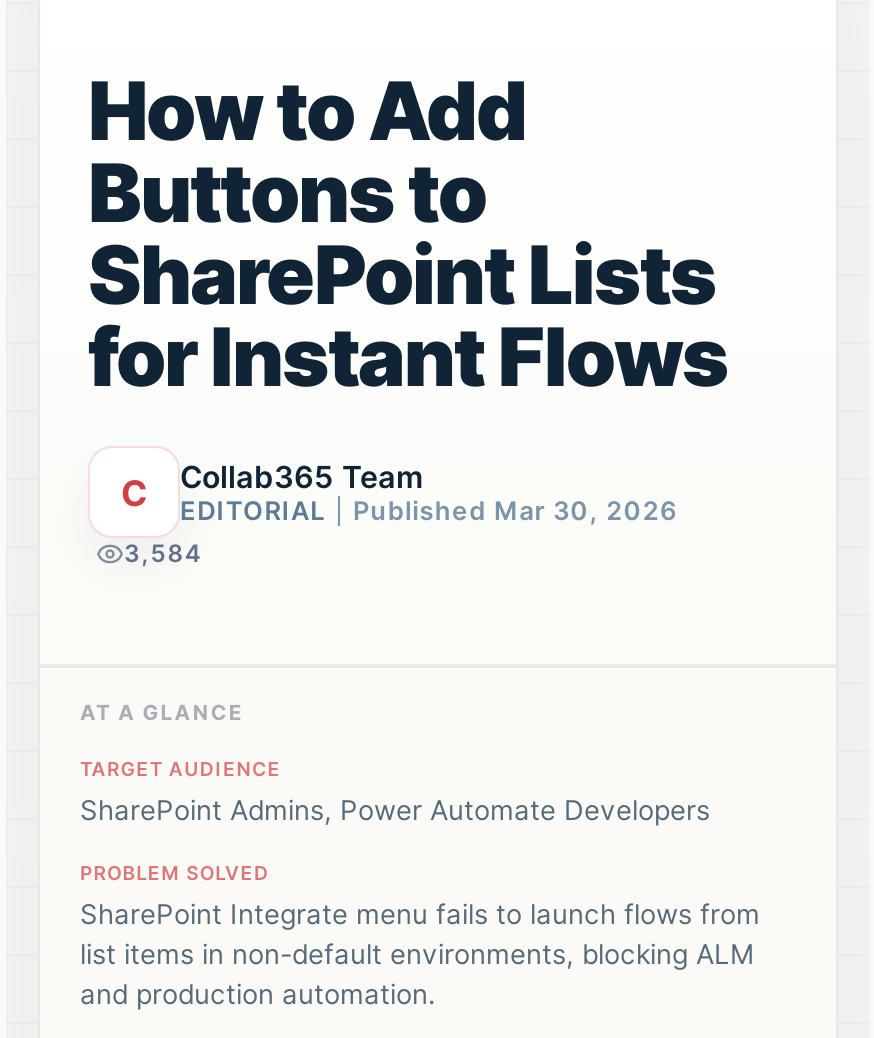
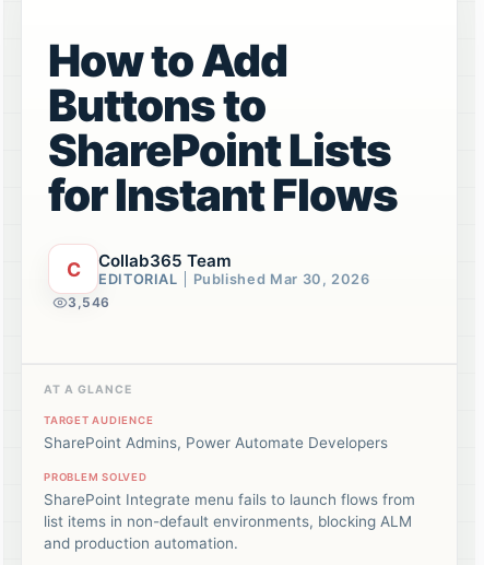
- 3,584
+ 3,546
